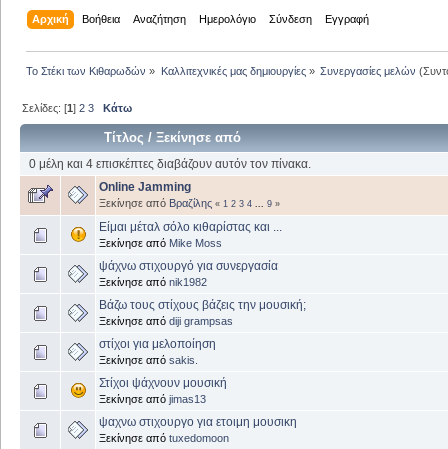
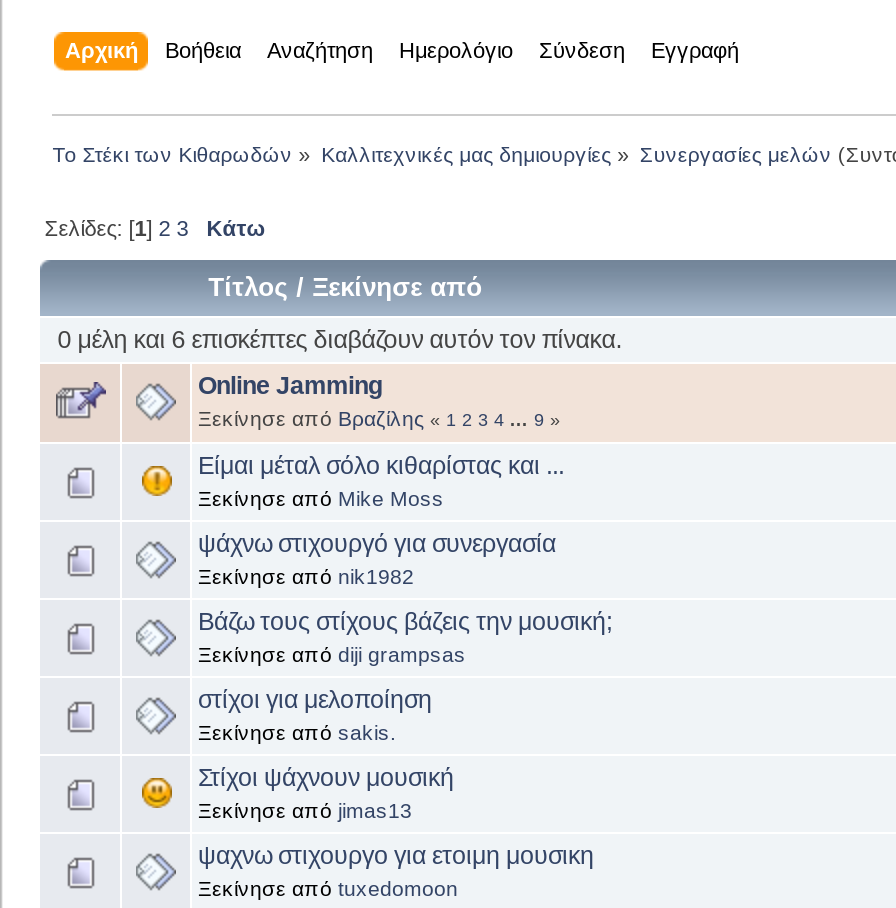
- 0 μέλη και 4 επισκέπτες διαβάζουν αυτόν τον πίνακα.
+ 0 μέλη και 6 επισκέπτες διαβάζουν αυτόν τον πίνακα.
